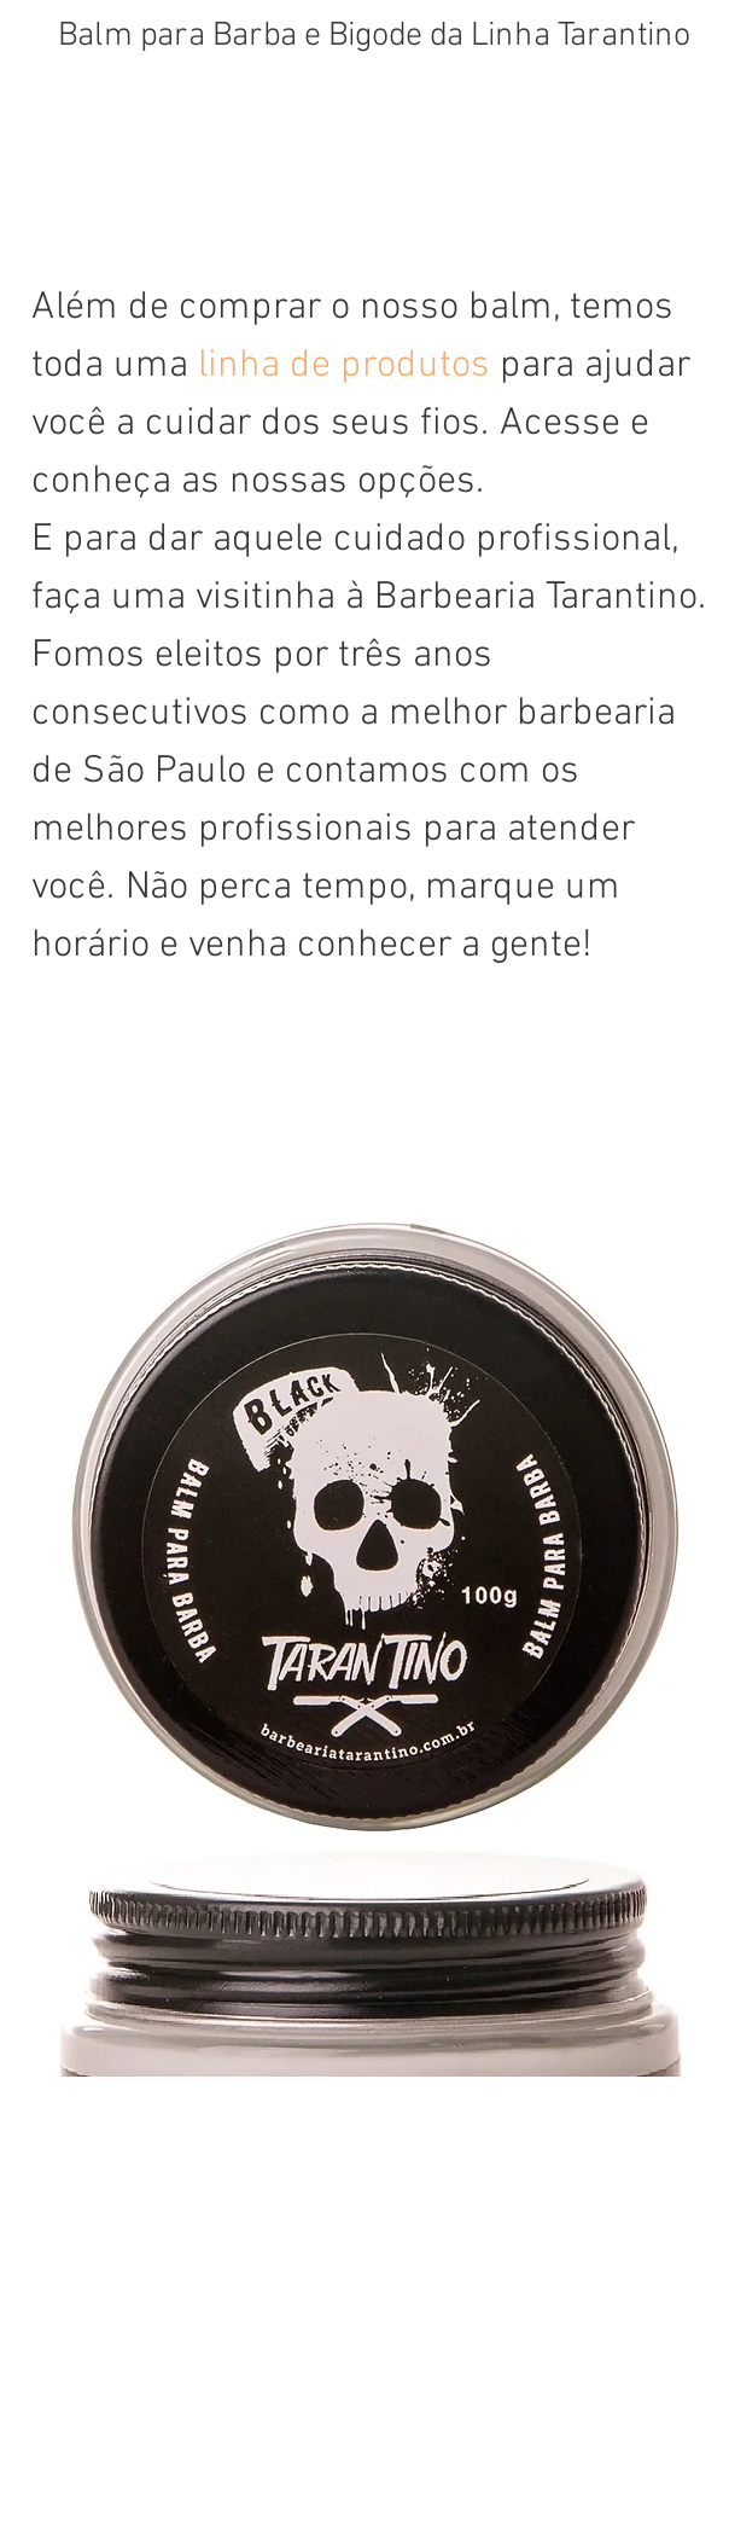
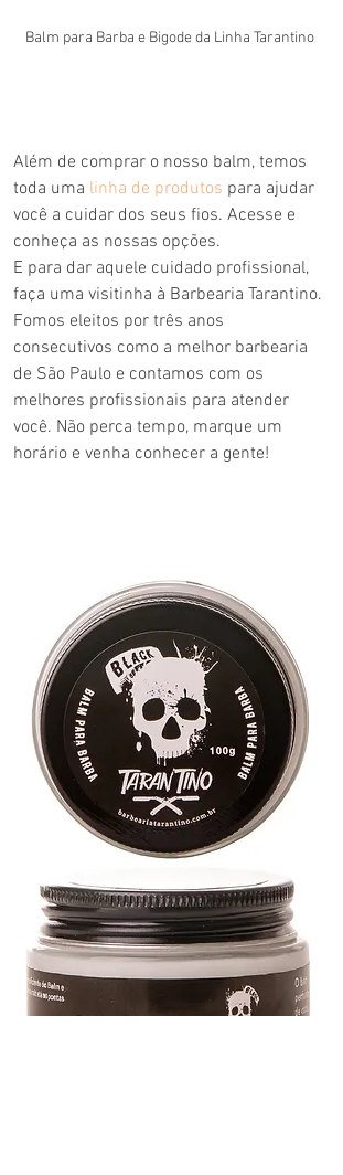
+ [image]
